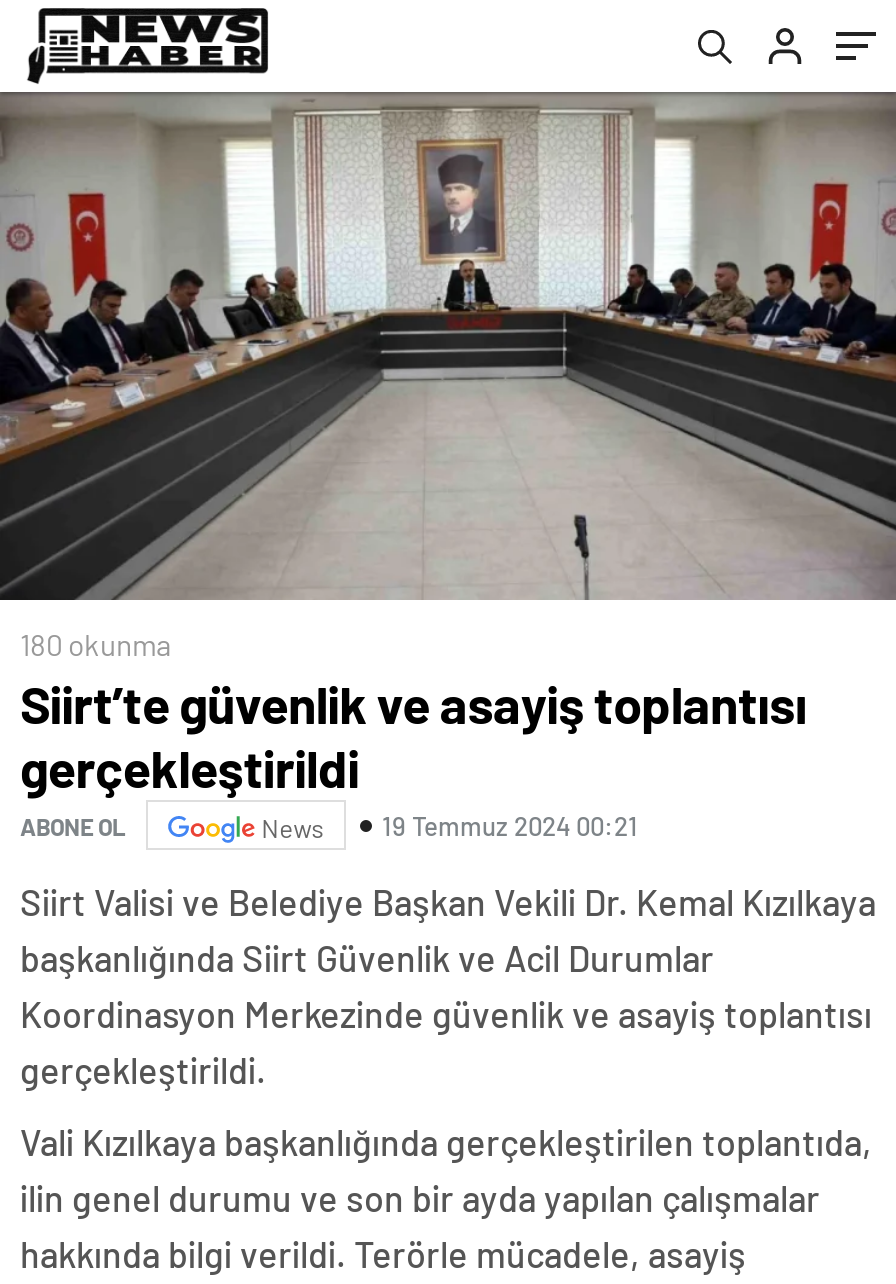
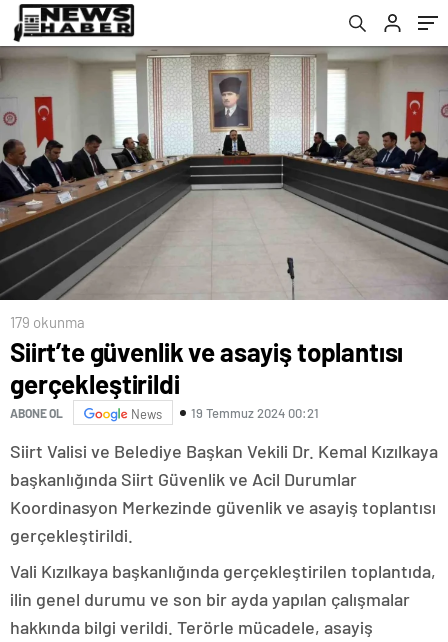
- 180 okunma
+ 179 okunma
